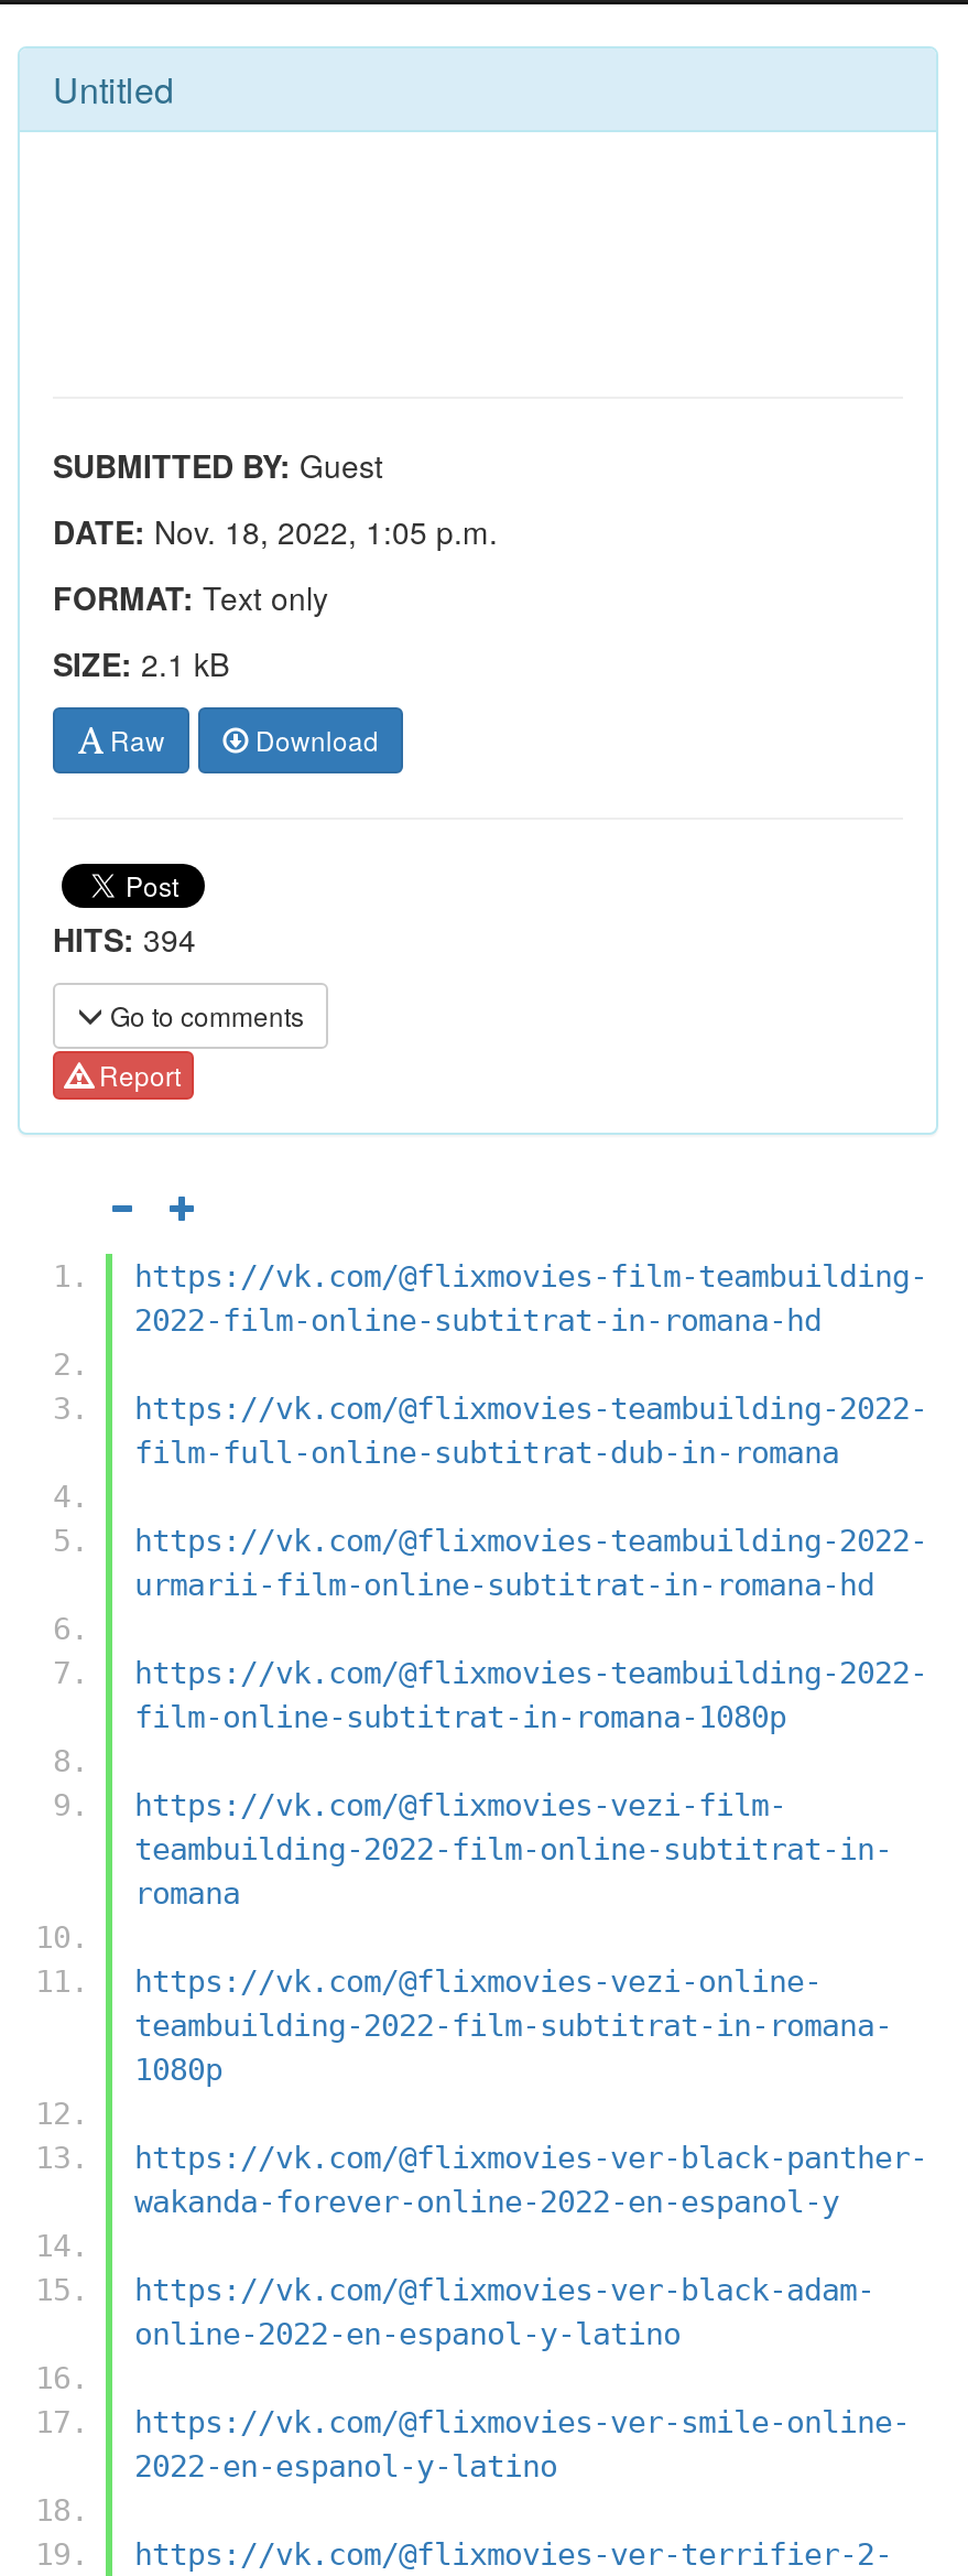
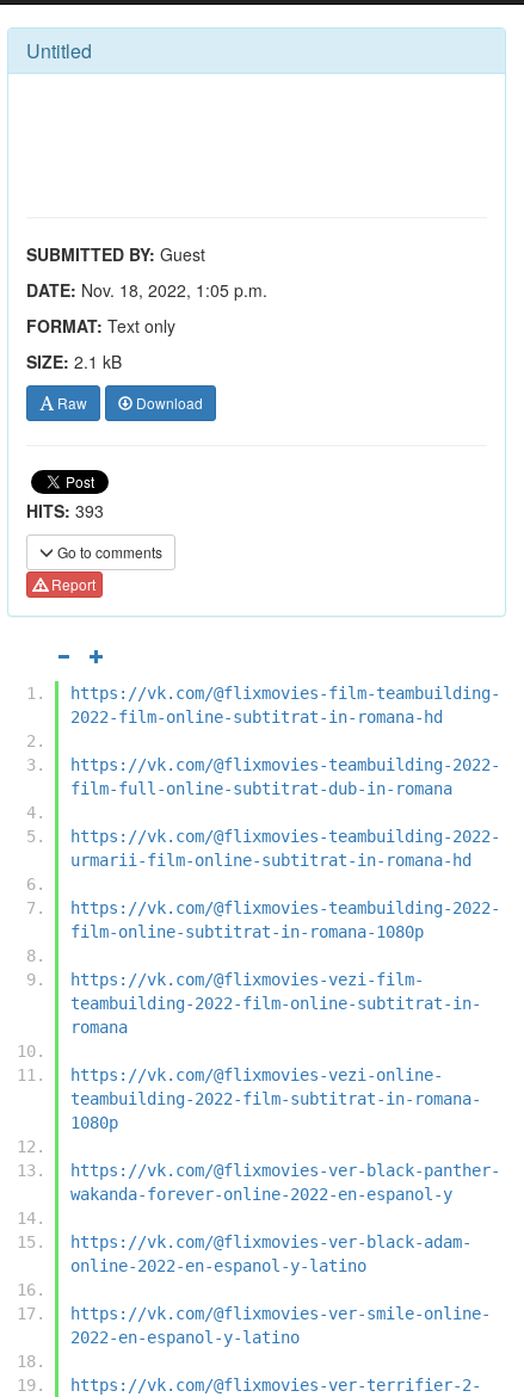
- HITS: 394
+ HITS: 393
